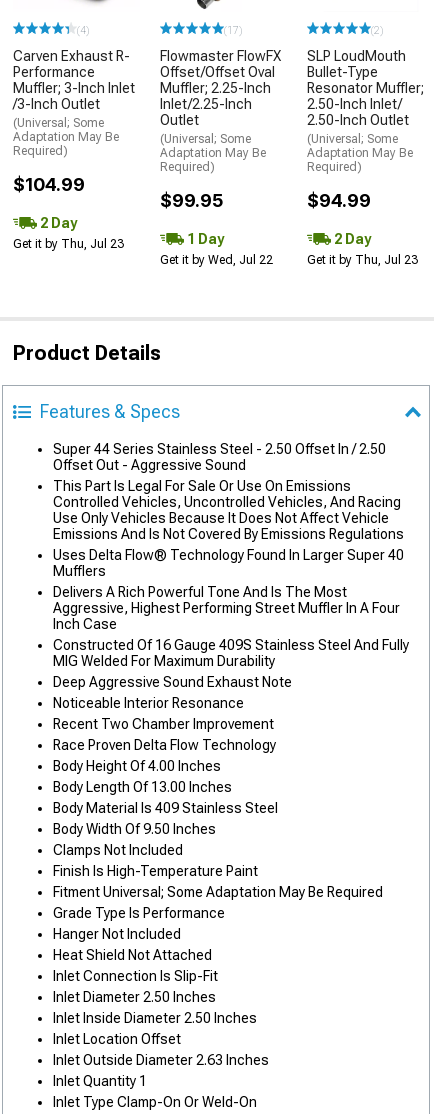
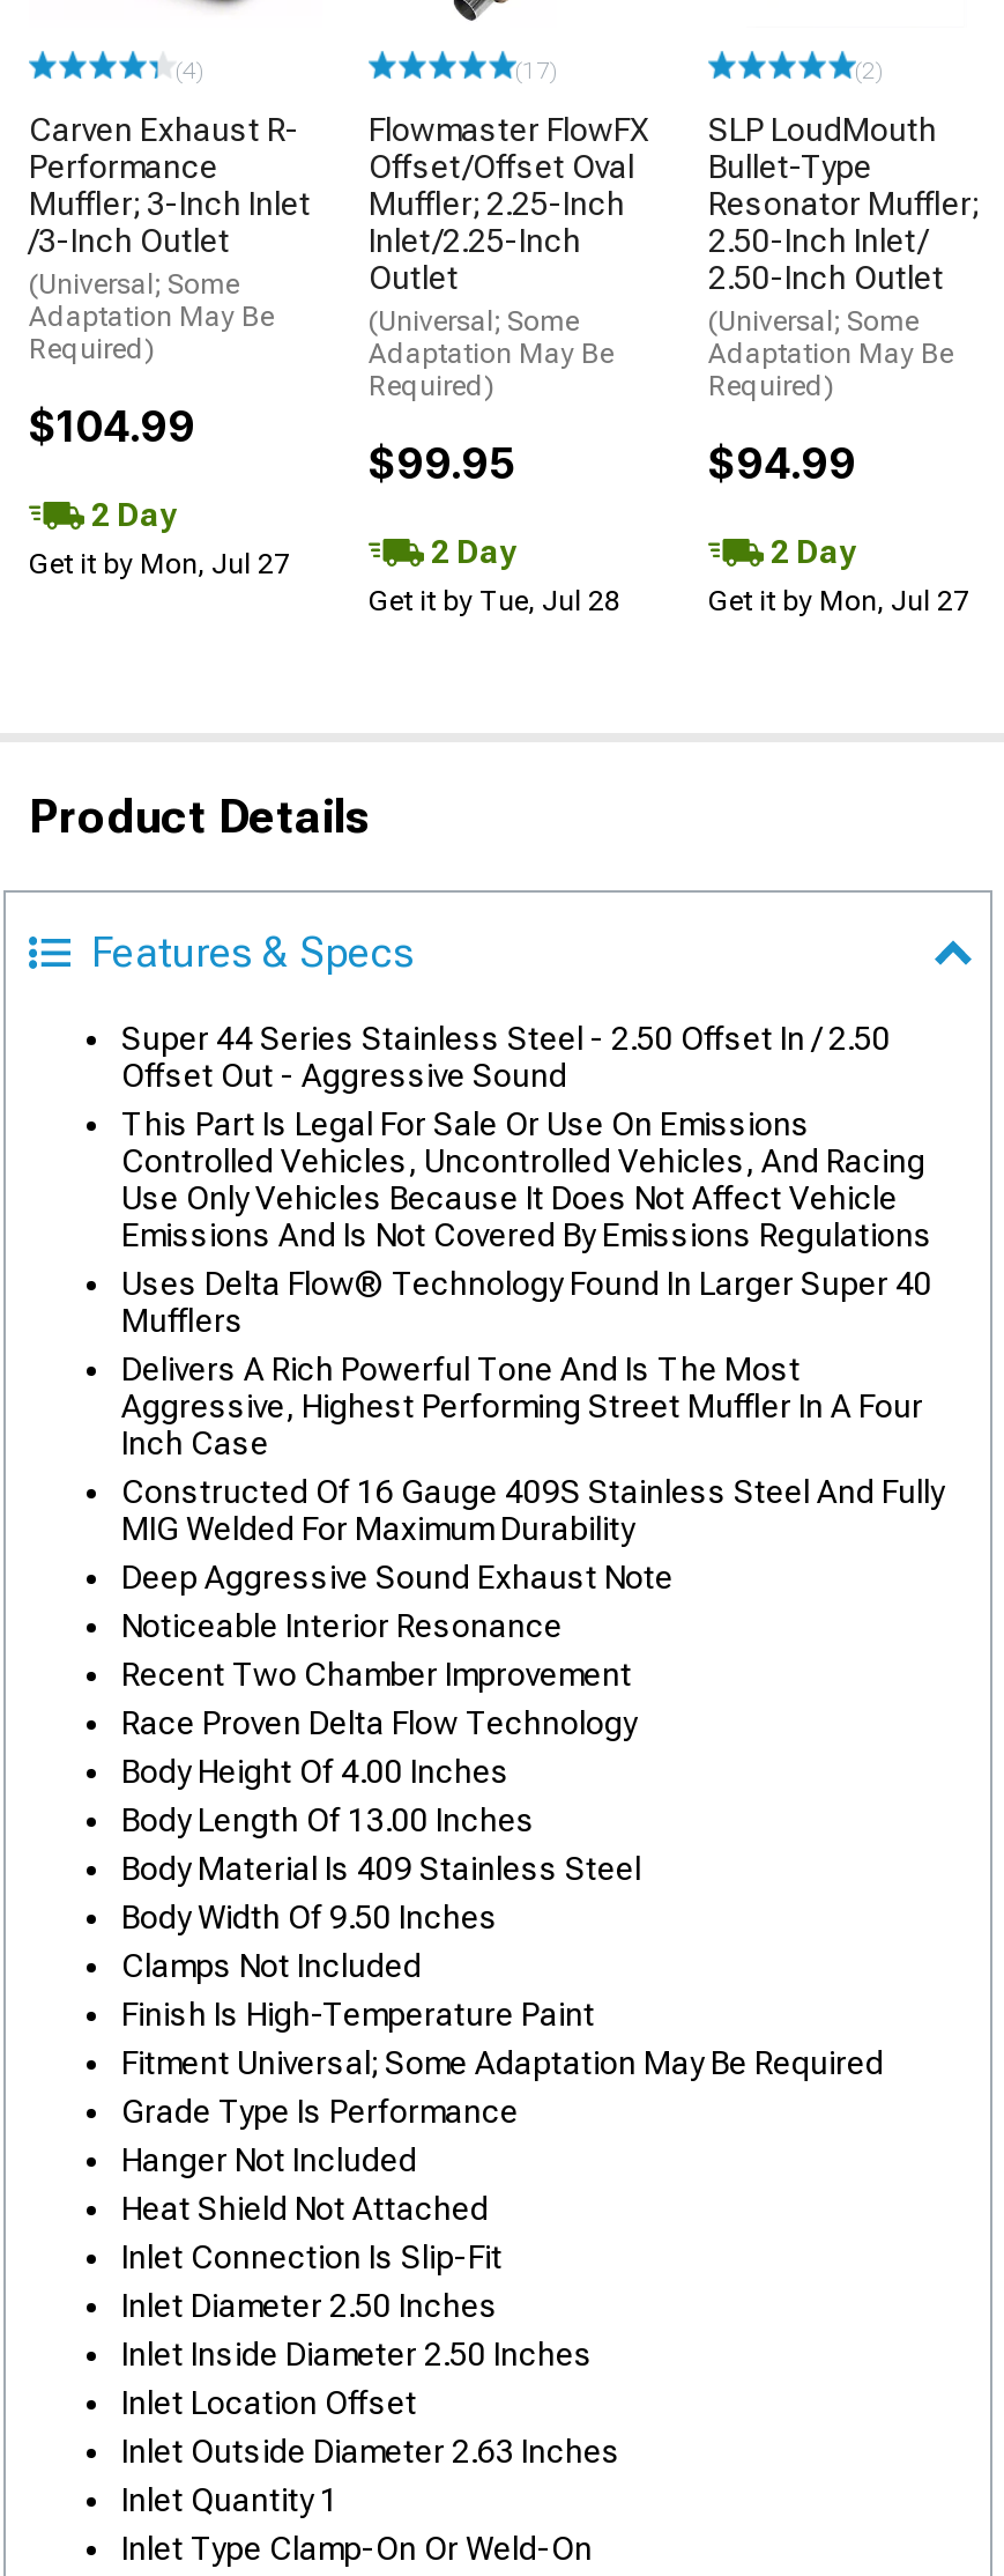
- 1 Day
+ 2 Day

- Get it by Thu, Jul 23
+ Get it by Mon, Jul 27

- Get it by Wed, Jul 22
+ Get it by Tue, Jul 28

- Get it by Thu, Jul 23
+ Get it by Mon, Jul 27
